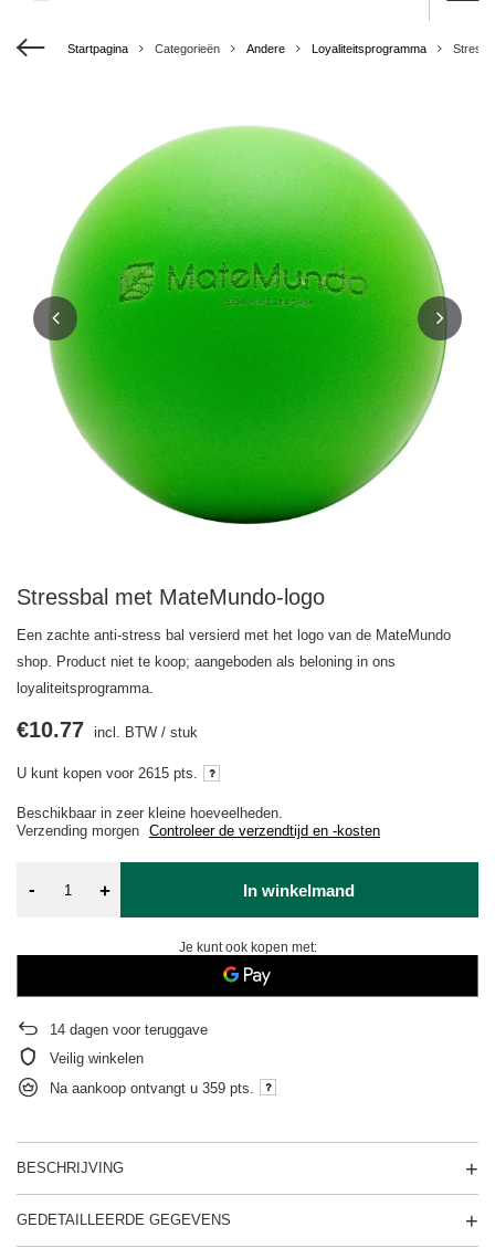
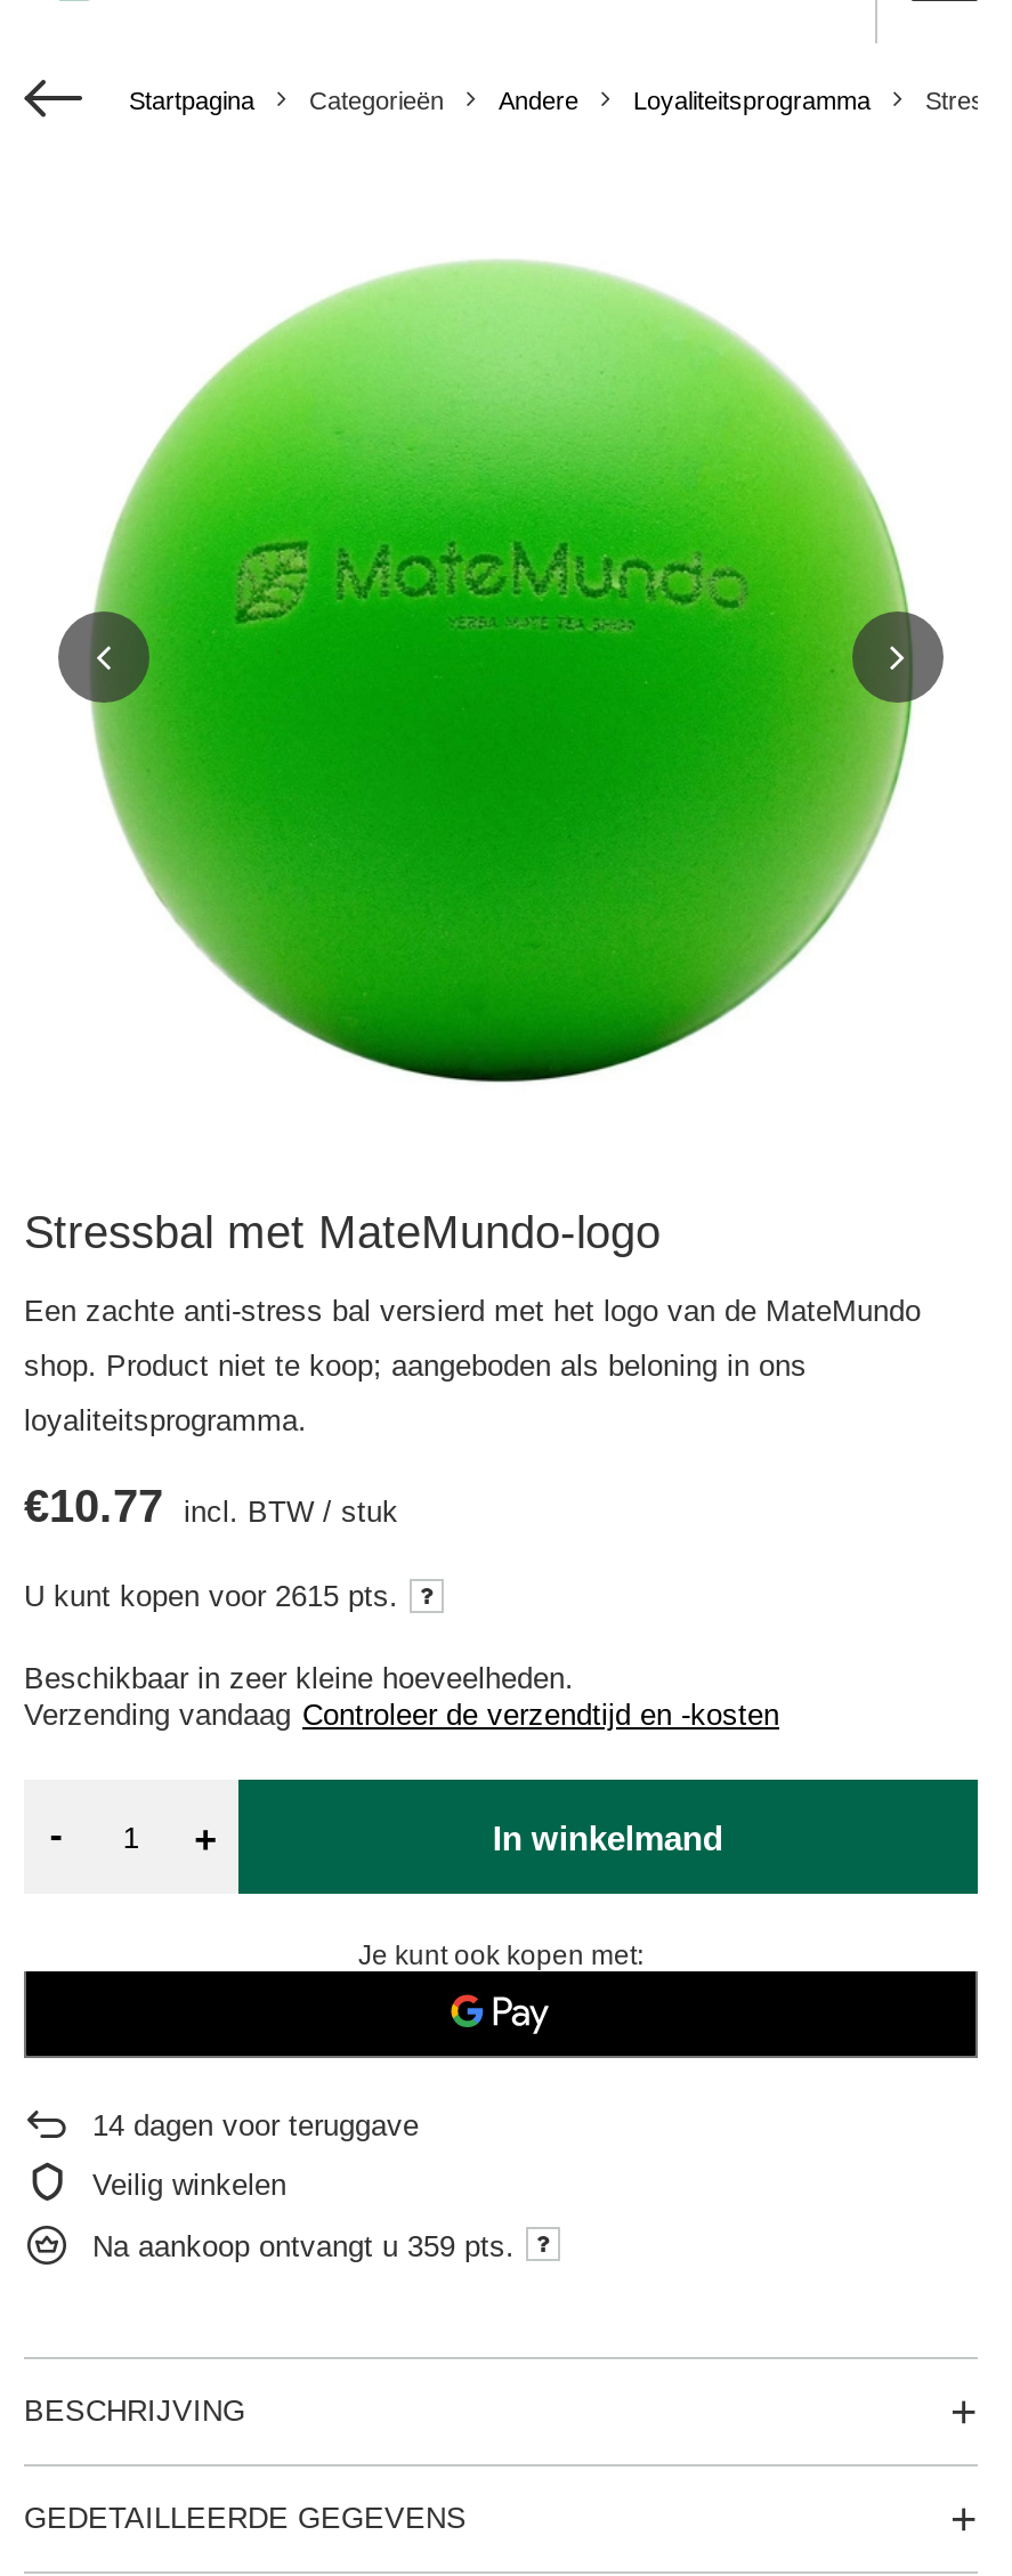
- Verzending morgen Controleer de verzendtijd en -kosten
+ Verzending vandaag Controleer de verzendtijd en -kosten
